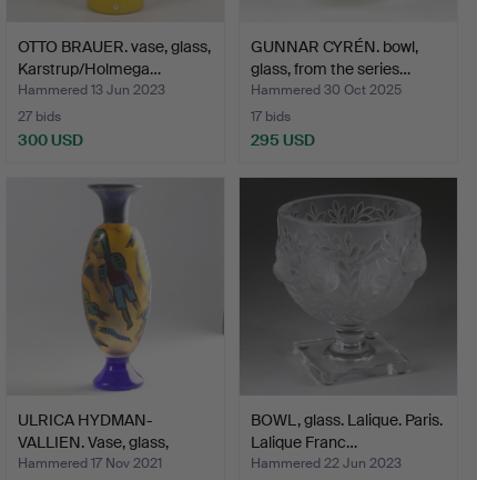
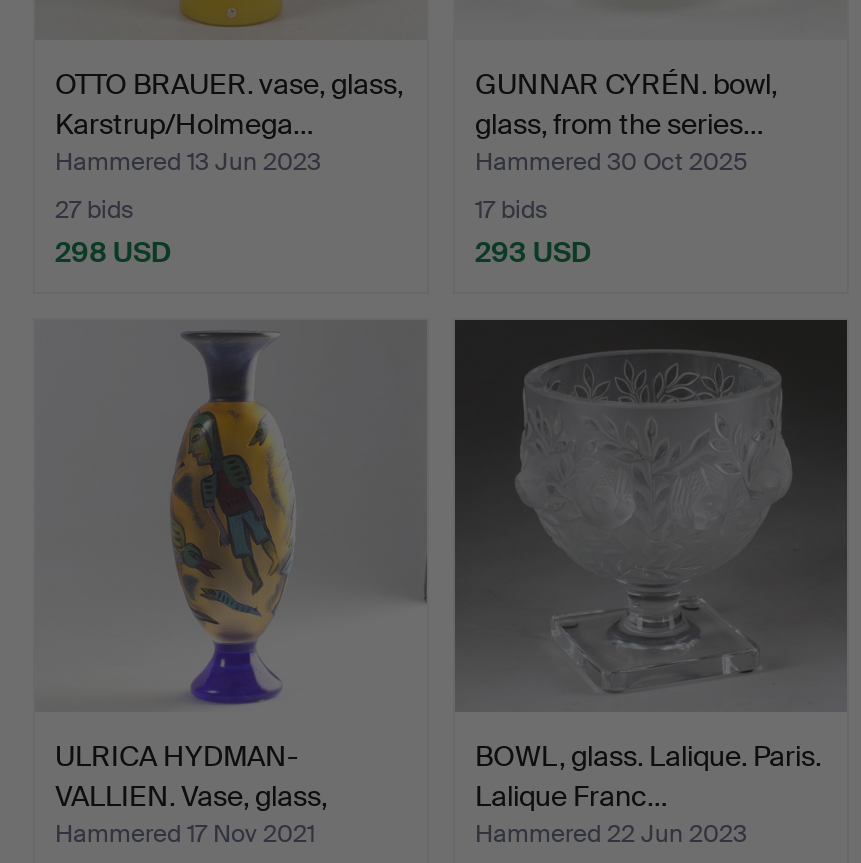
- 300 USD
+ 298 USD

- 295 USD
+ 293 USD
